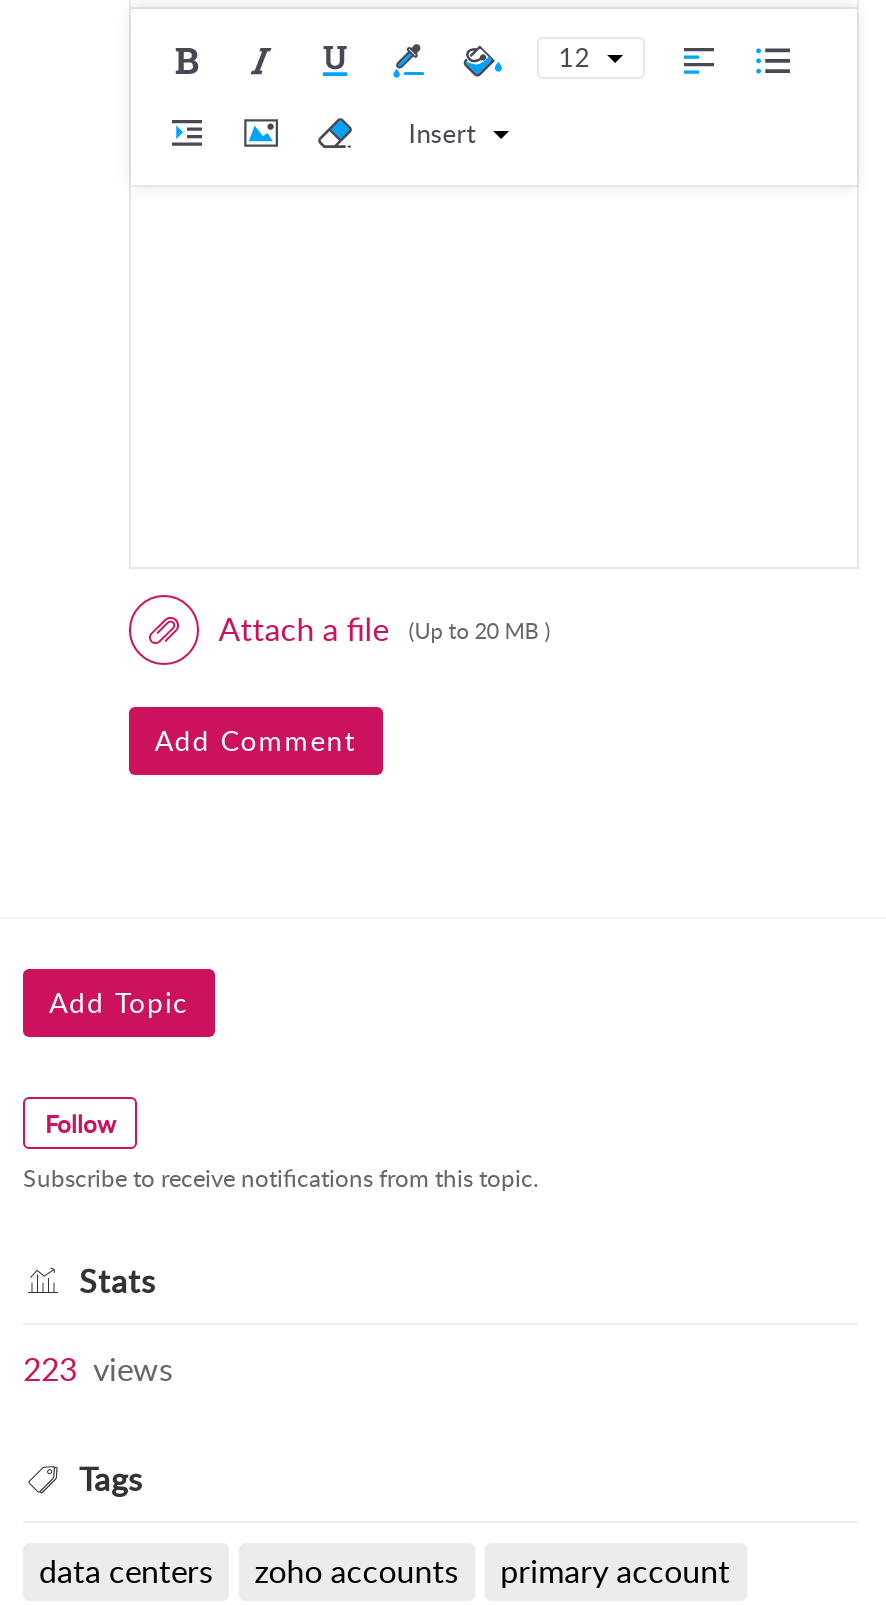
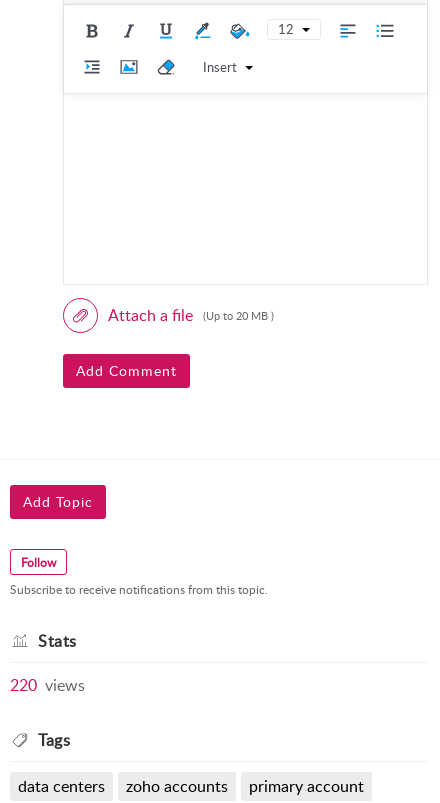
- 223 views
+ 220 views
